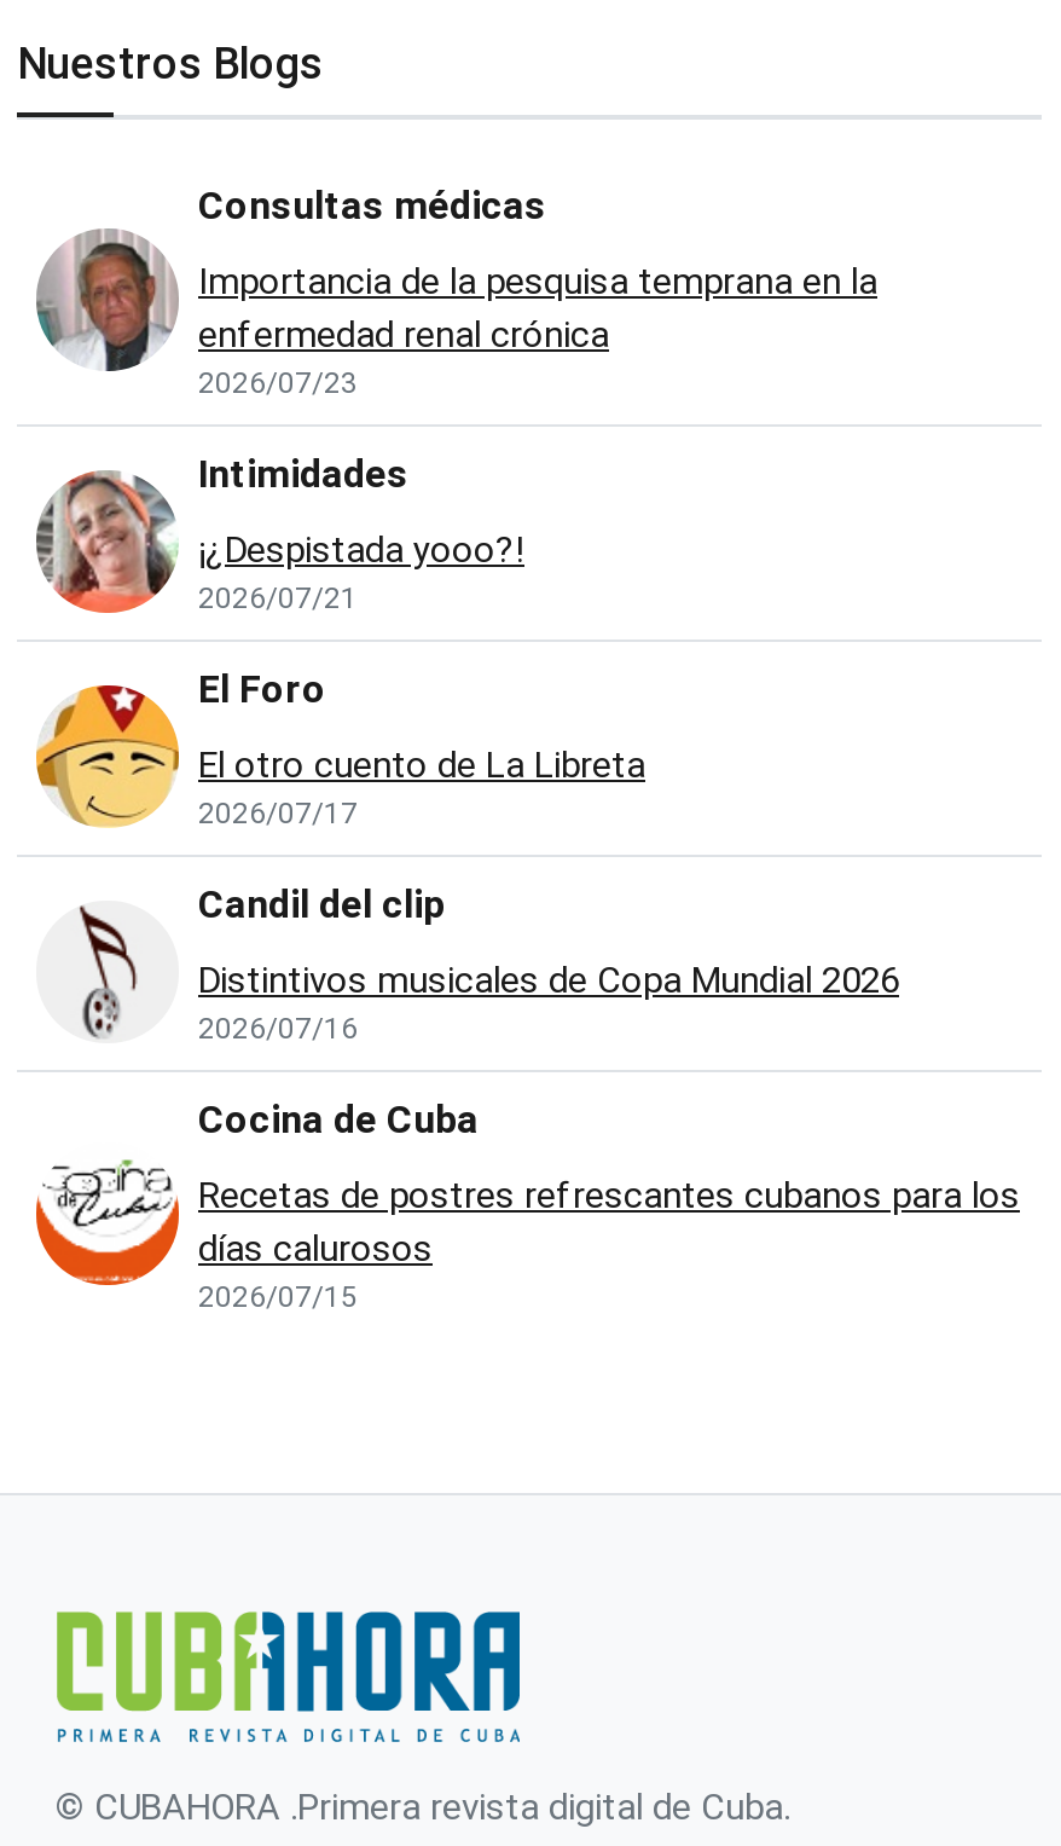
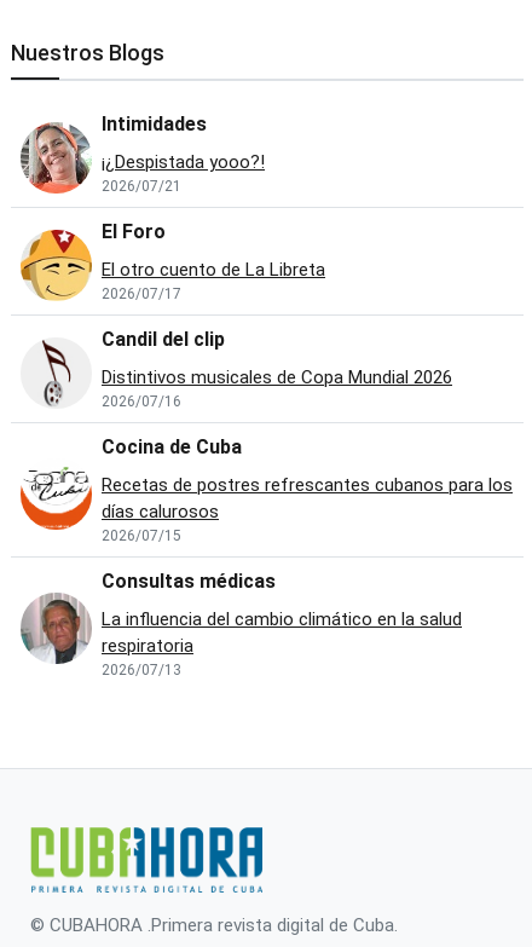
moved down: [image] | Consultas médicas

- Importancia de la pesquisa temprana en la
- enfermedad renal crónica
- 2026/07/23

moved up: [image] | Intimidades | ¡¿Despistada yooo?! | ... | días calurosos | 2026/07/15

+ La influencia del cambio climático en la salud
+ respiratoria
+ 2026/07/13
